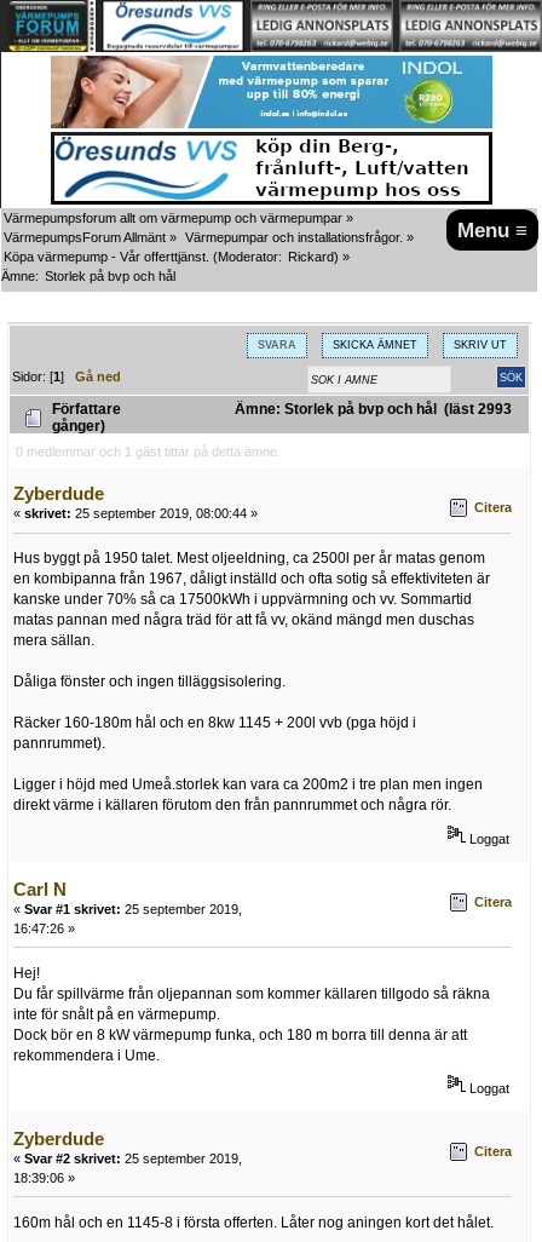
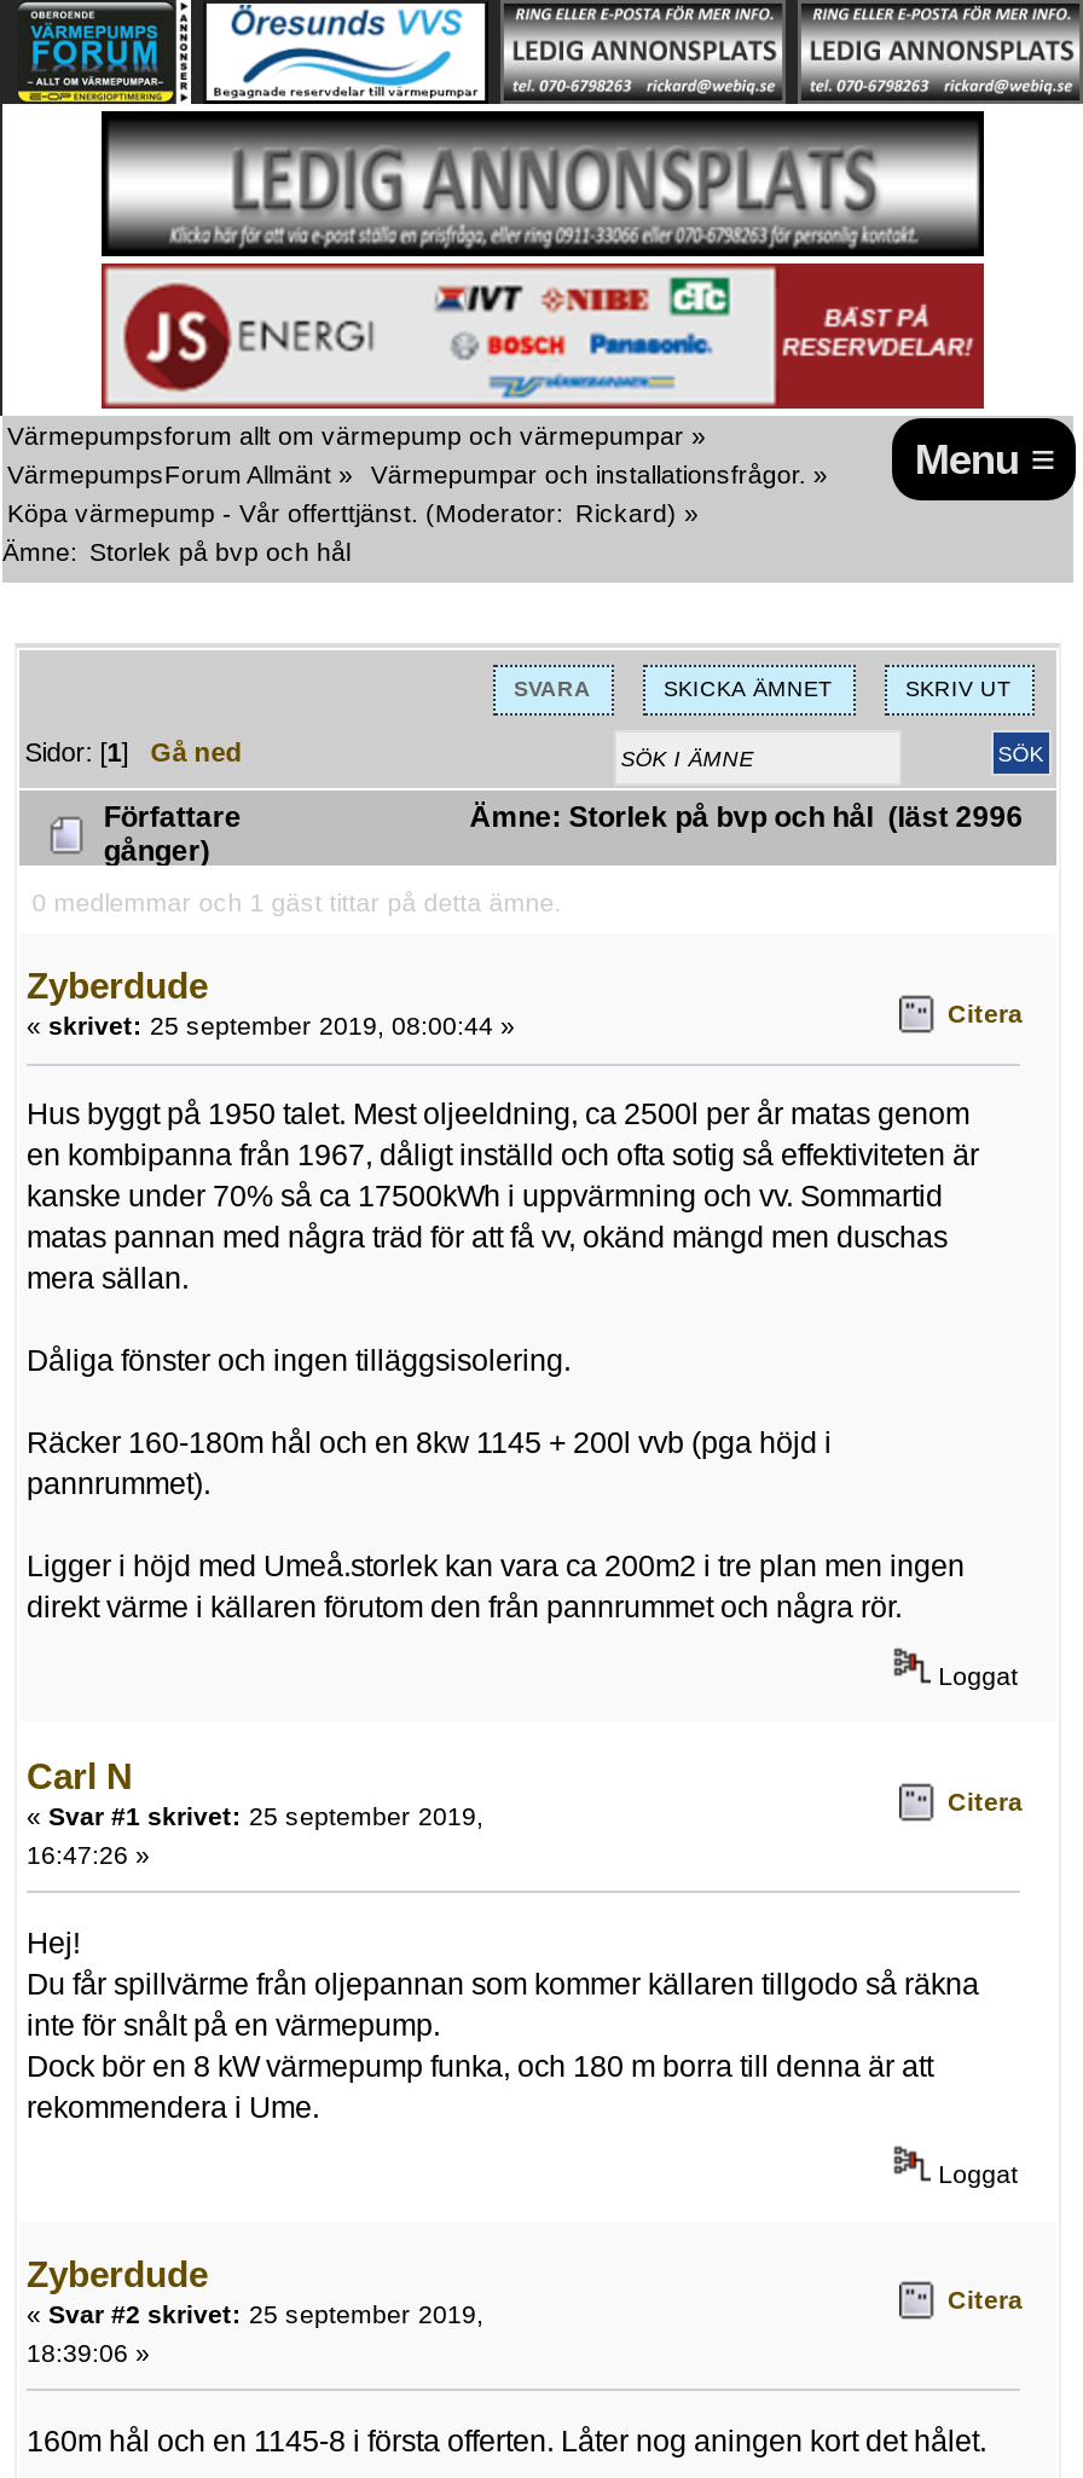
- [image]
+ [image]

- Ämne: Storlek på bvp och hål (läst 2993
+ Ämne: Storlek på bvp och hål (läst 2996
